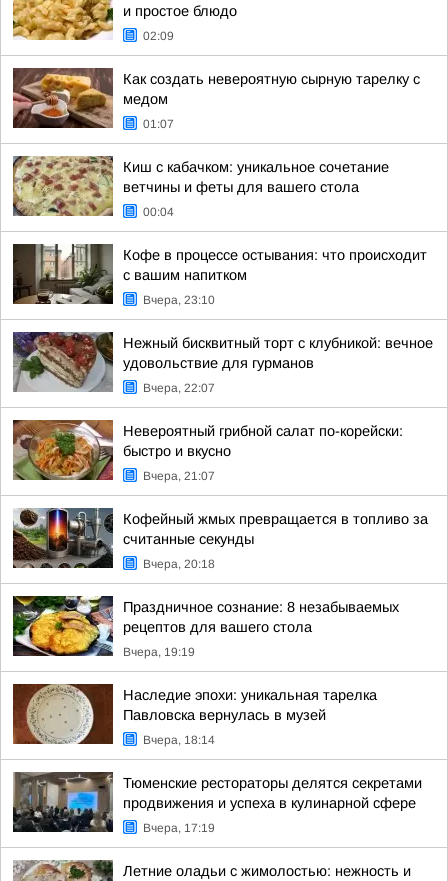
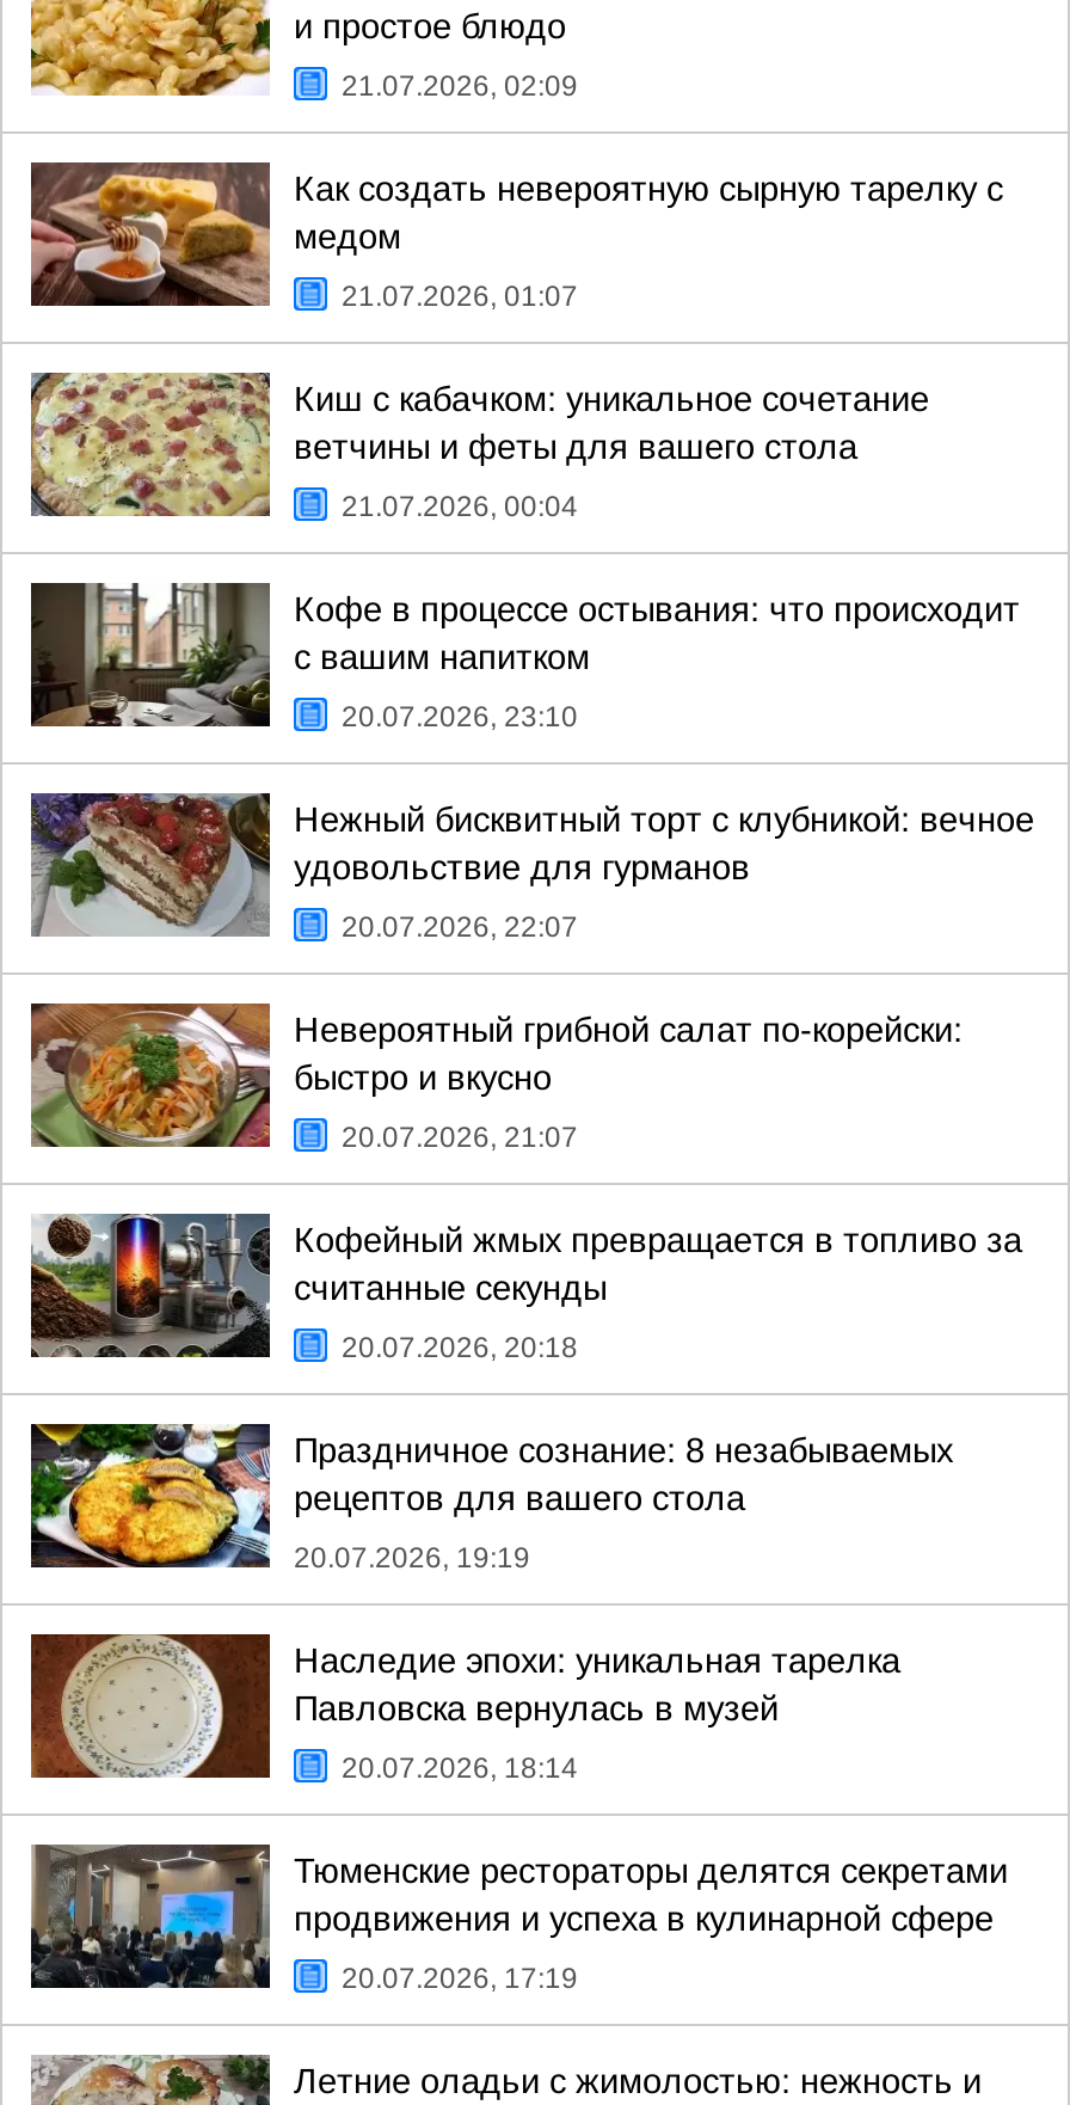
- 02:09
+ 21.07.2026, 02:09

- 01:07
+ 21.07.2026, 01:07

- 00:04
+ 21.07.2026, 00:04

- Вчера, 23:10
+ 20.07.2026, 23:10

- Вчера, 22:07
+ 20.07.2026, 22:07

- Вчера, 21:07
+ 20.07.2026, 21:07

- Вчера, 20:18
+ 20.07.2026, 20:18

- Вчера, 19:19
+ 20.07.2026, 19:19

- Вчера, 18:14
+ 20.07.2026, 18:14

- Вчера, 17:19
+ 20.07.2026, 17:19
